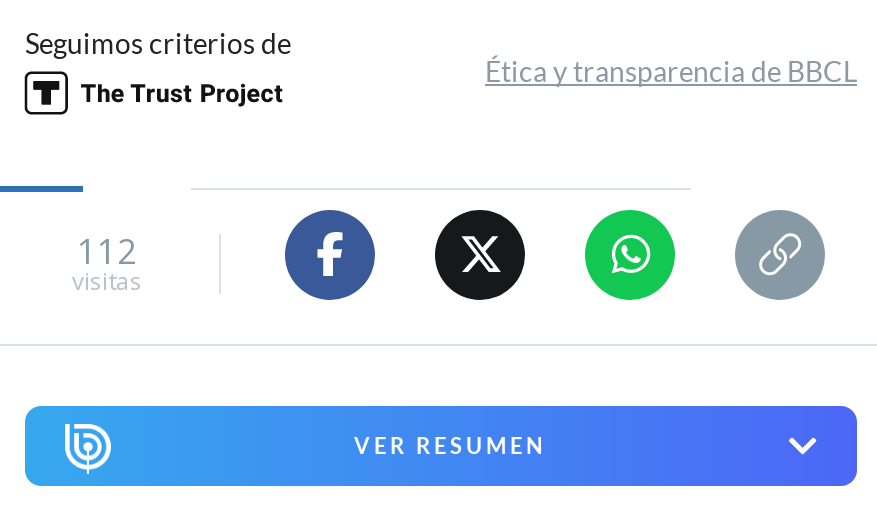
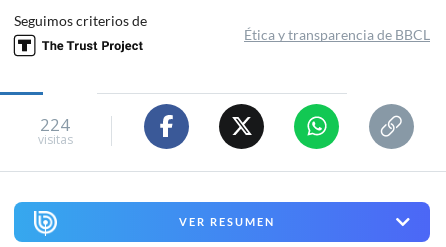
- 112
+ 224
